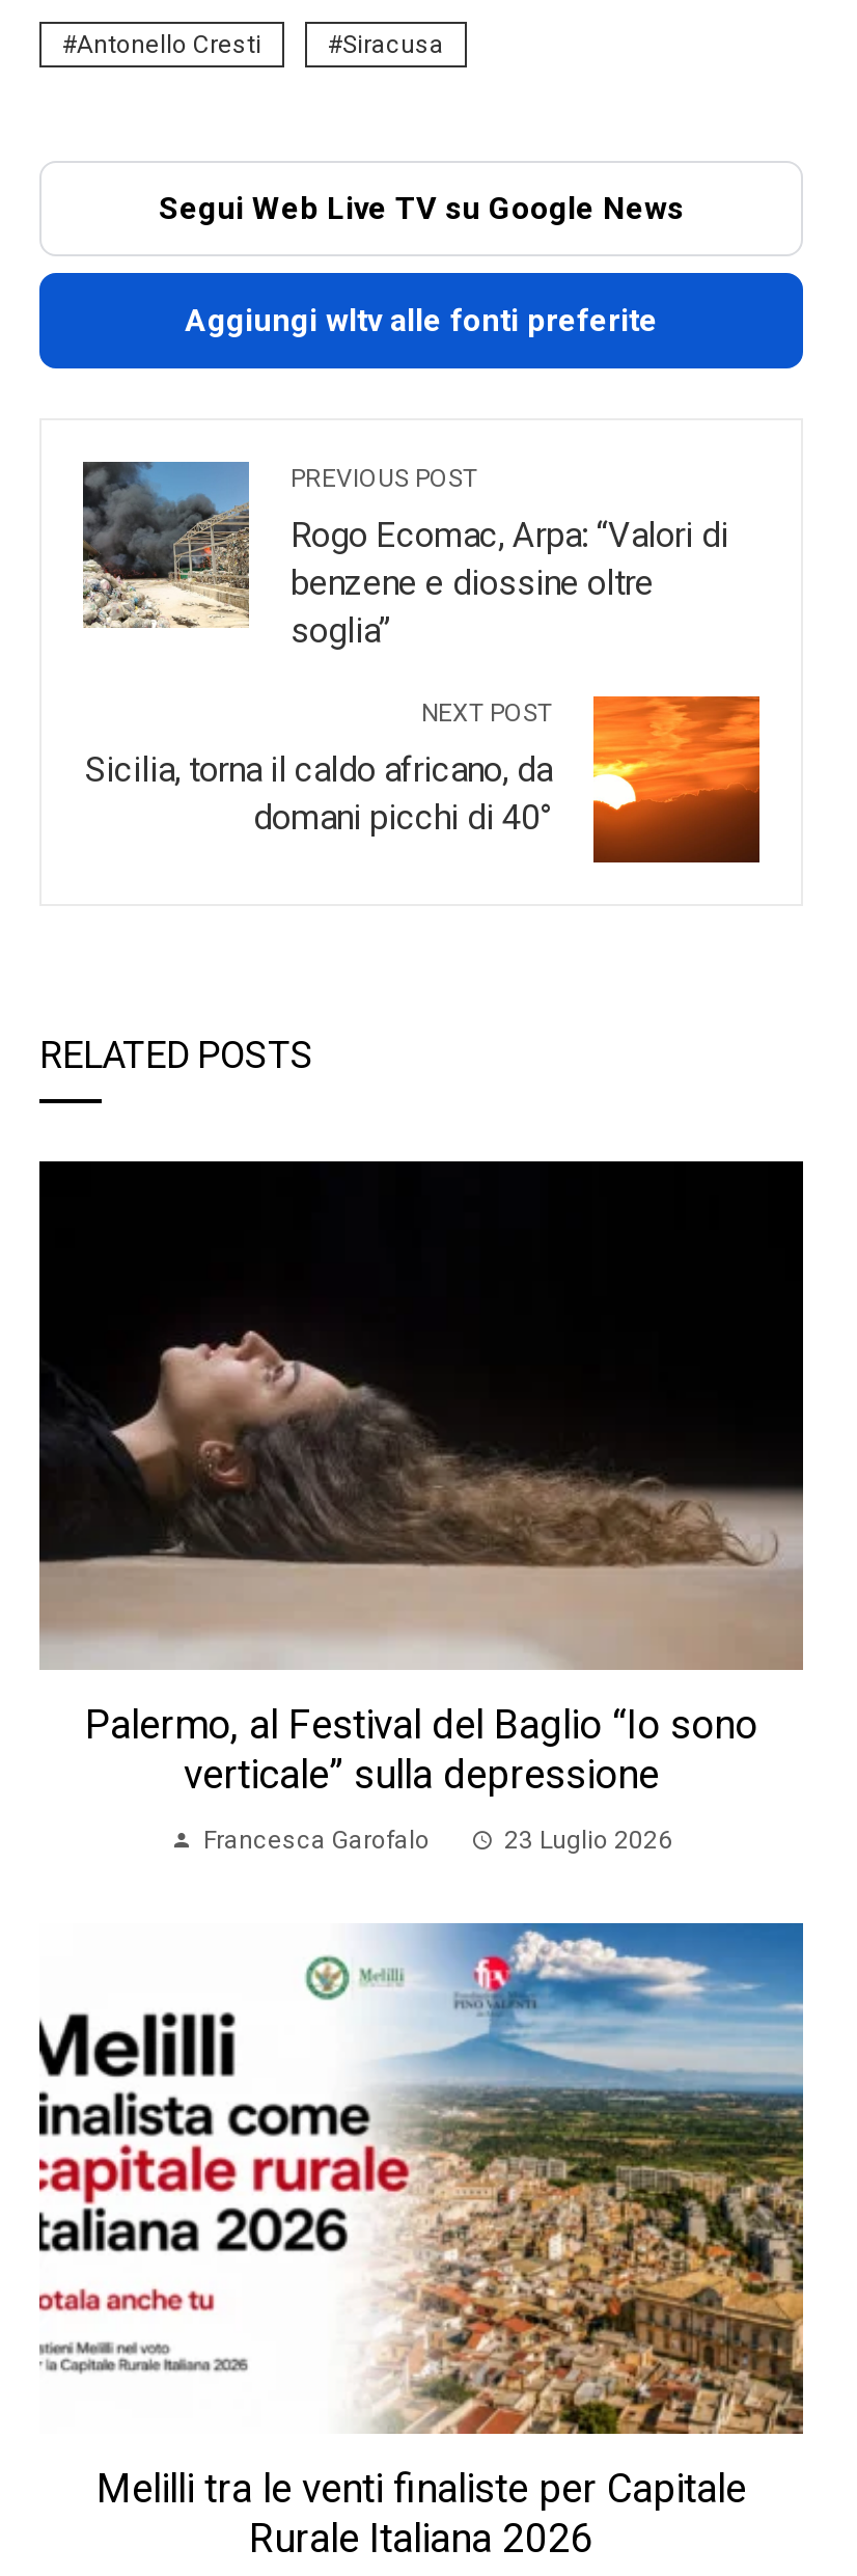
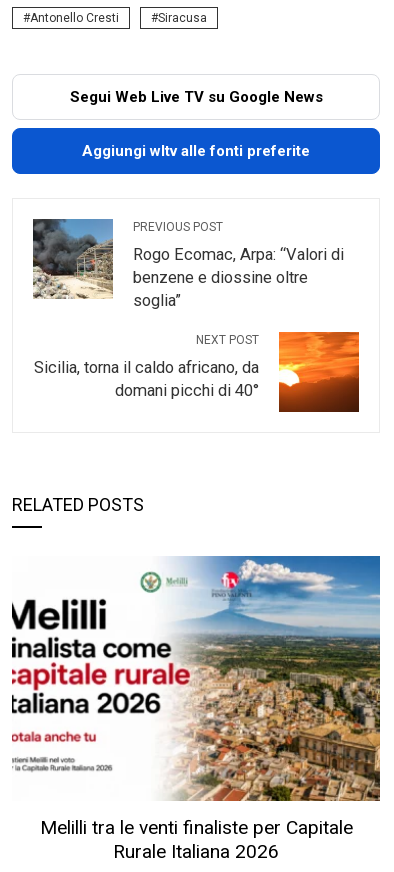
- [image]
- Palermo, al Festival del Baglio “Io sono
- verticale” sulla depressione
- Francesca Garofalo
- 23 Luglio 2026
